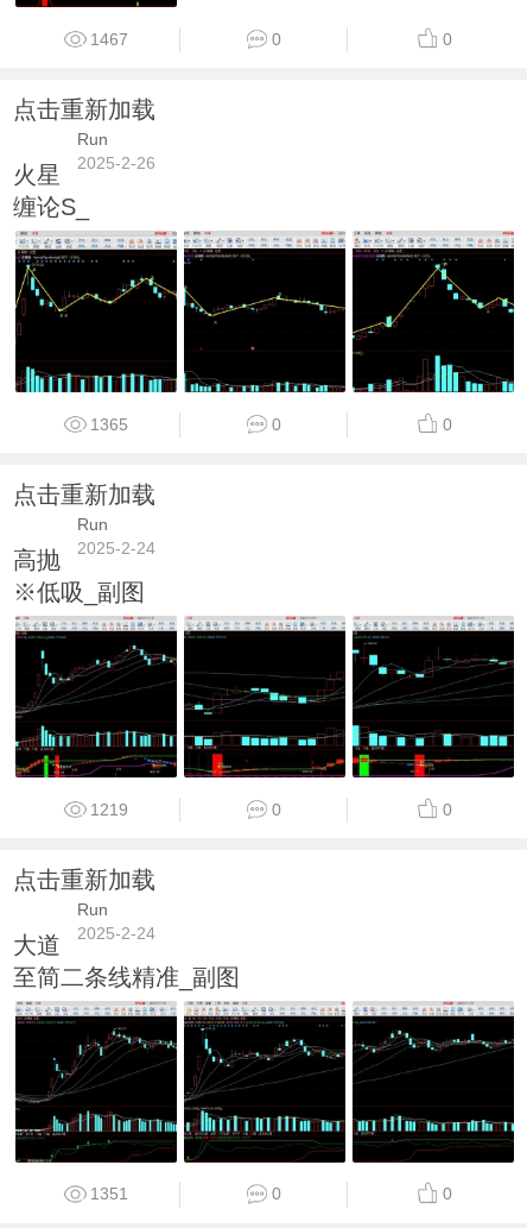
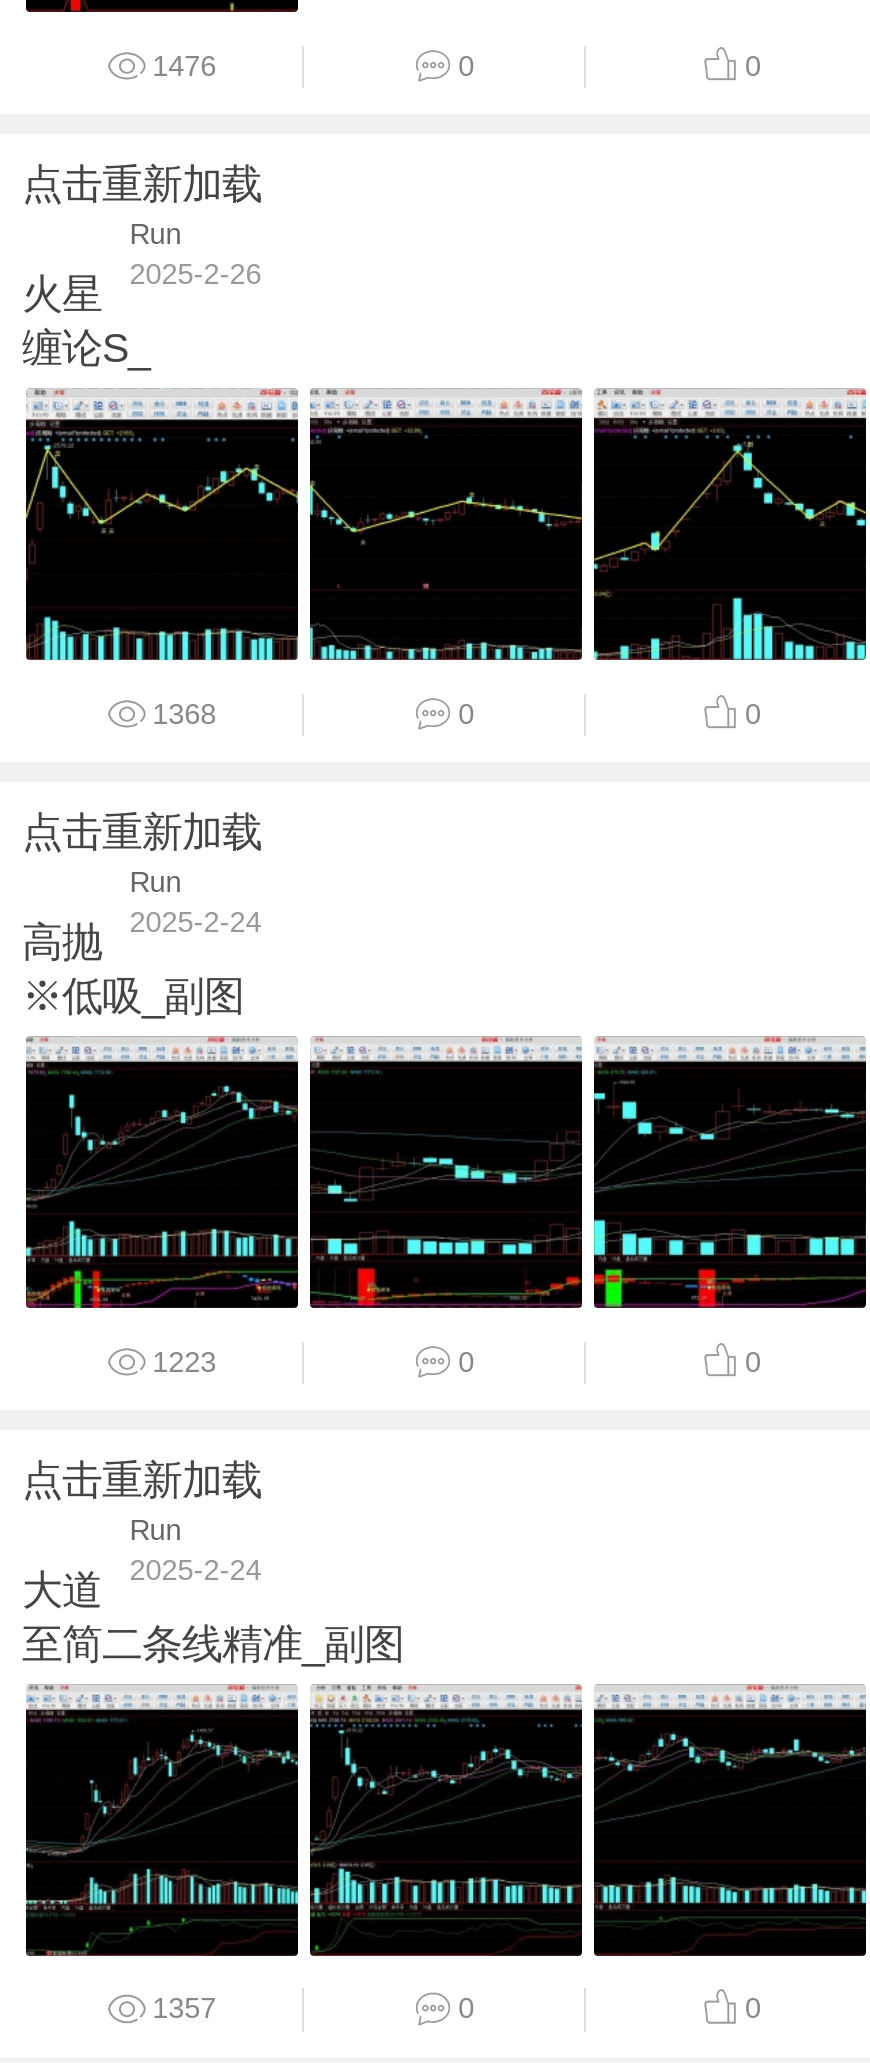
- 1467
+ 1476

- 1365
+ 1368

- 1219
+ 1223

- 1351
+ 1357
